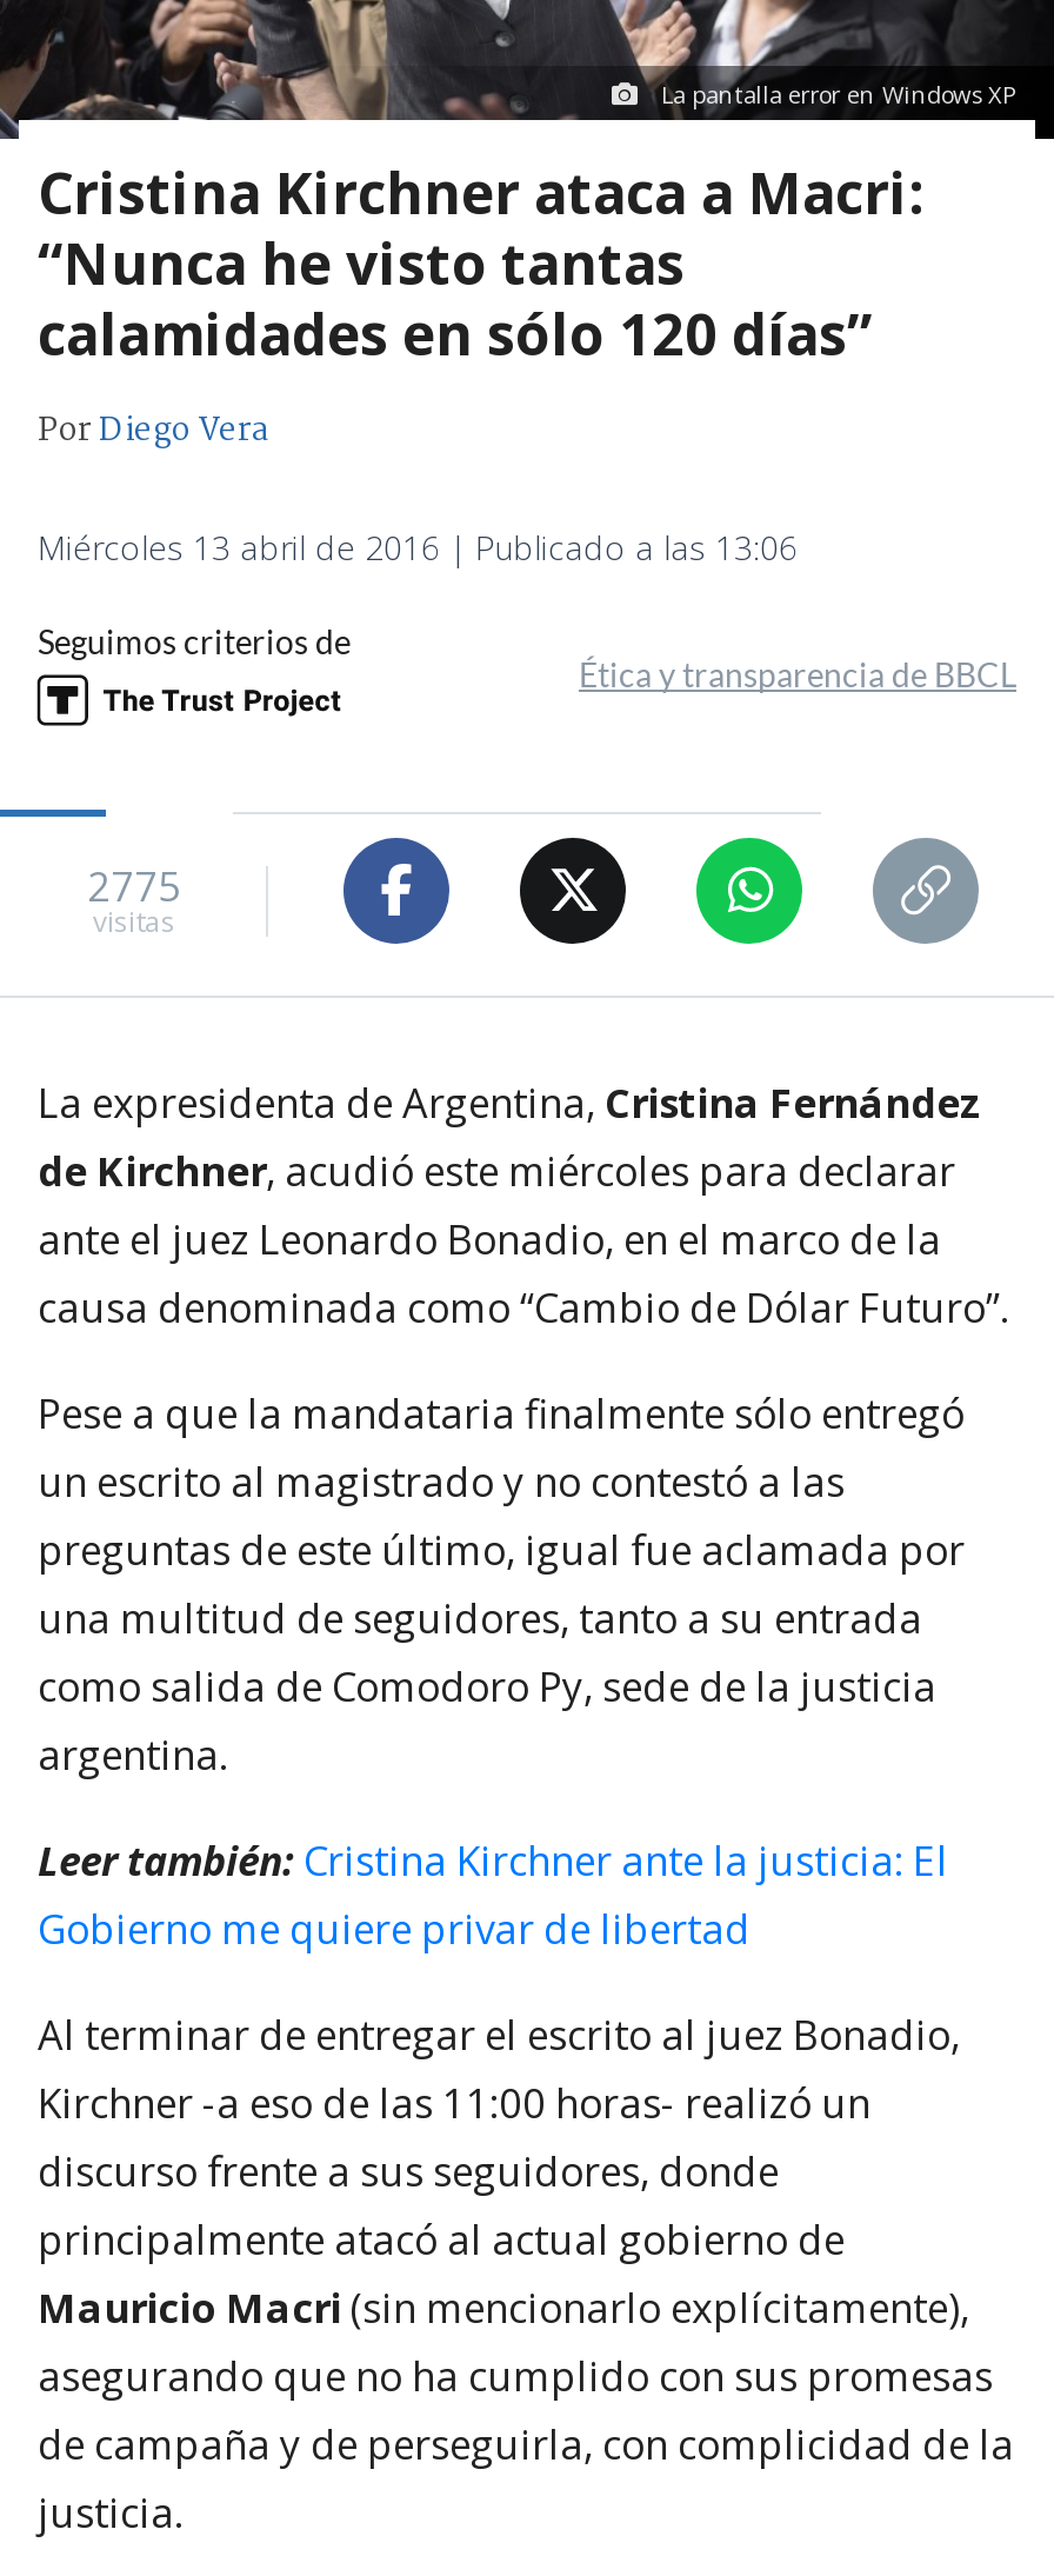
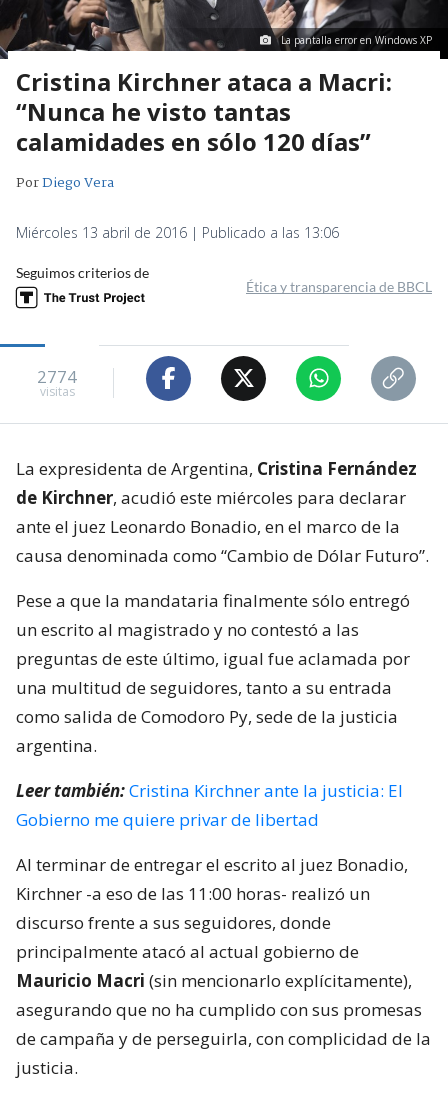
- 2775
+ 2774
